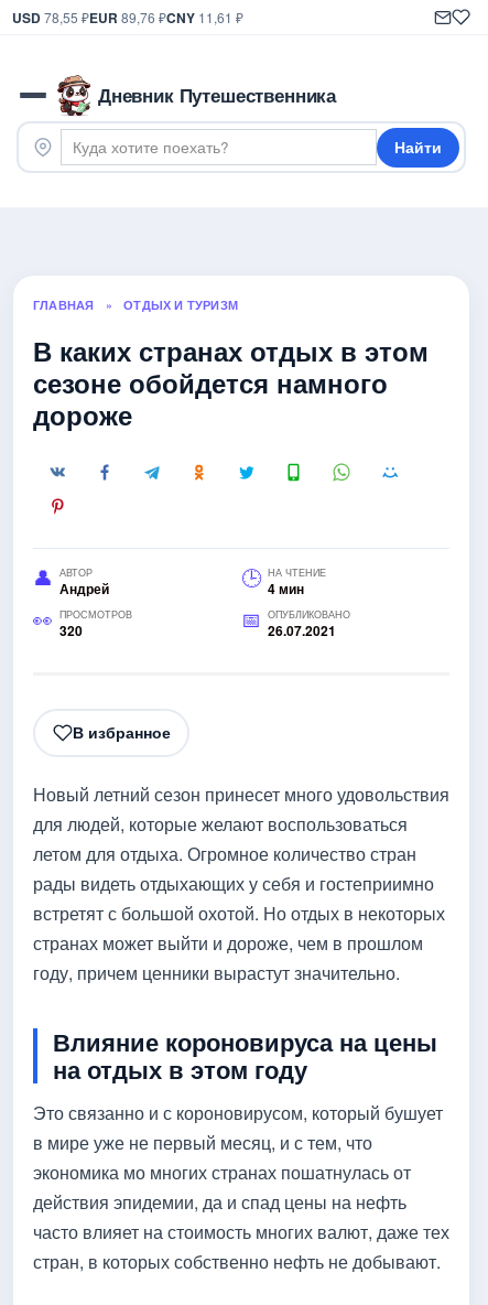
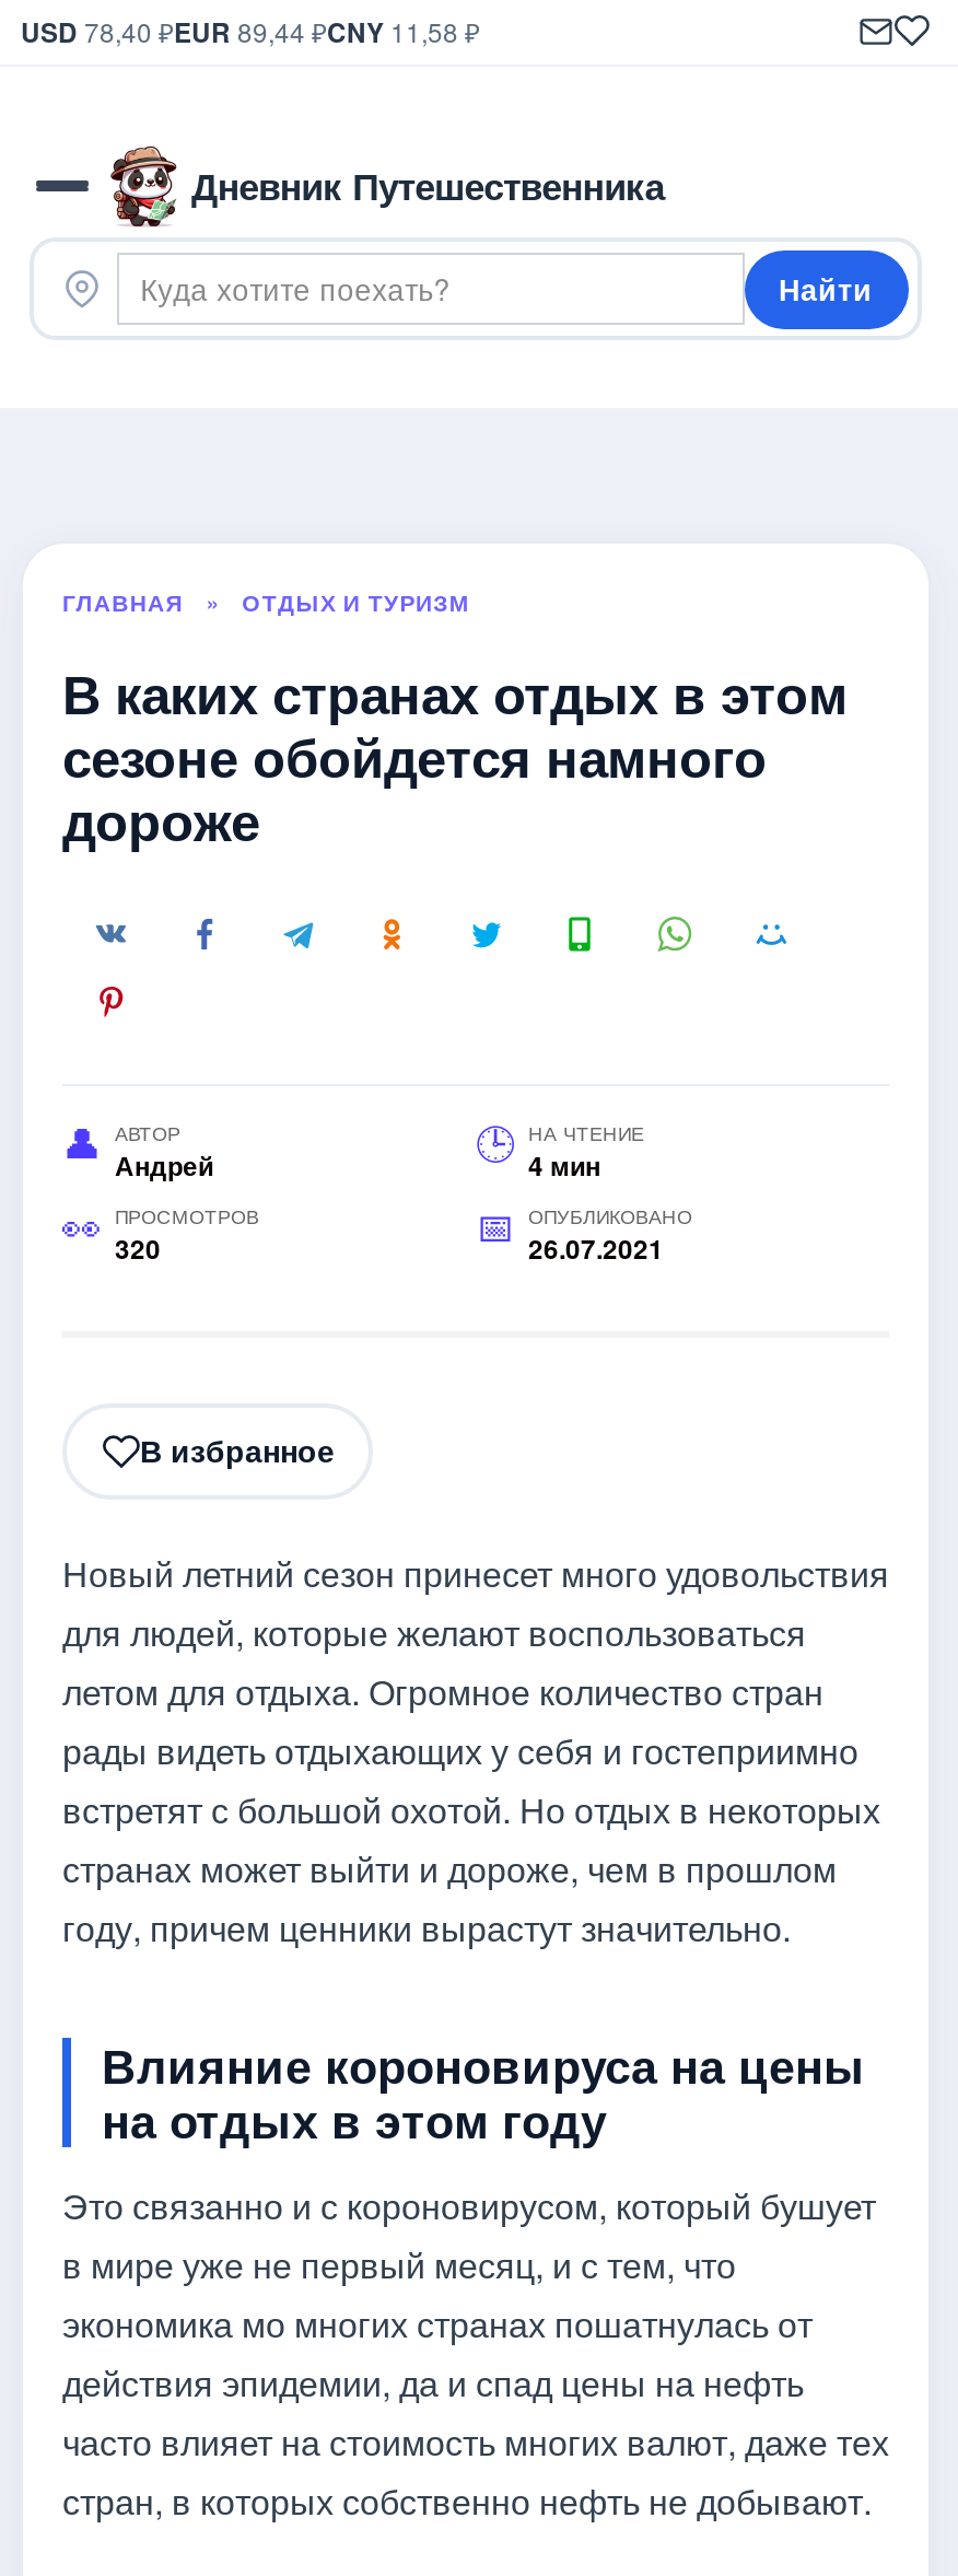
- USD 78,55 ₽EUR 89,76 ₽CNY 11,61 ₽
+ USD 78,40 ₽EUR 89,44 ₽CNY 11,58 ₽
